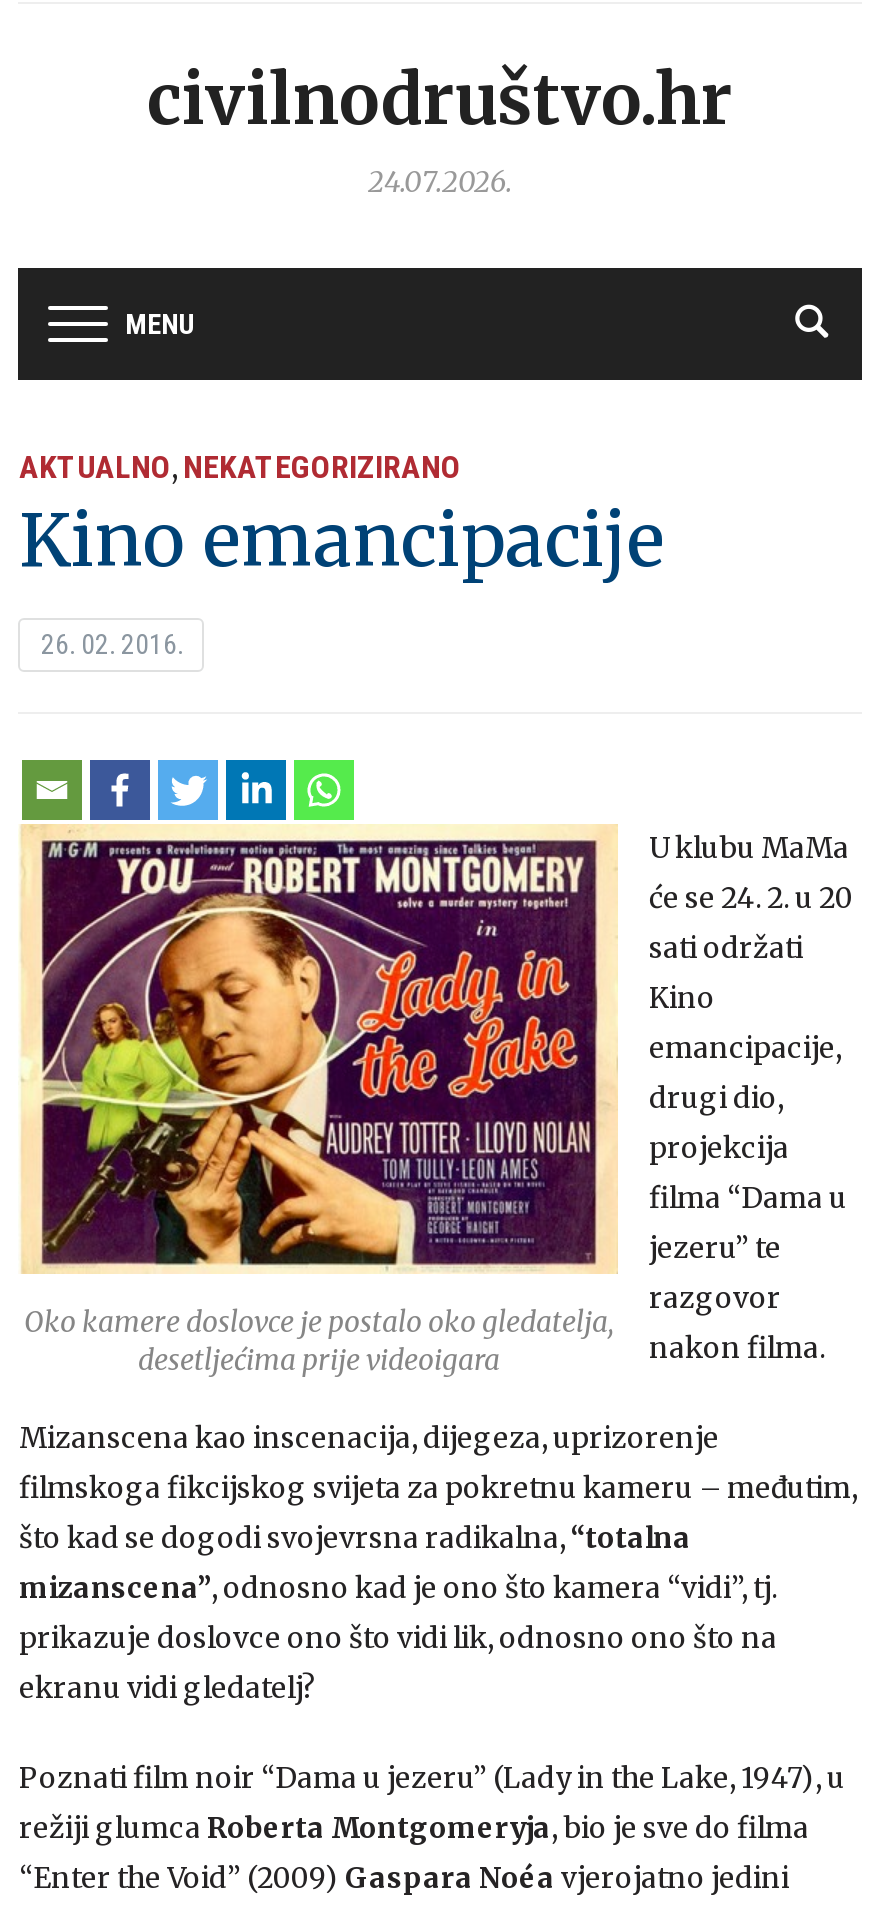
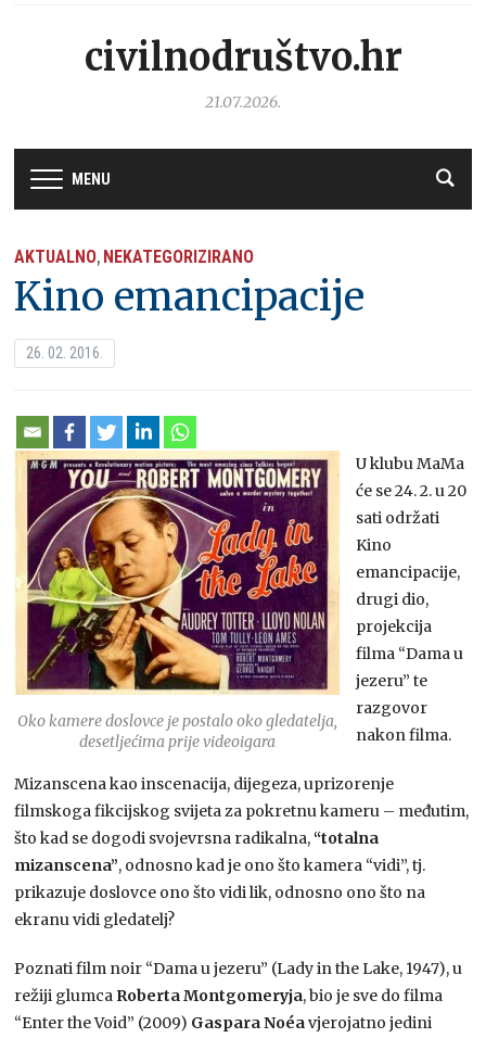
- 24.07.2026.
+ 21.07.2026.
